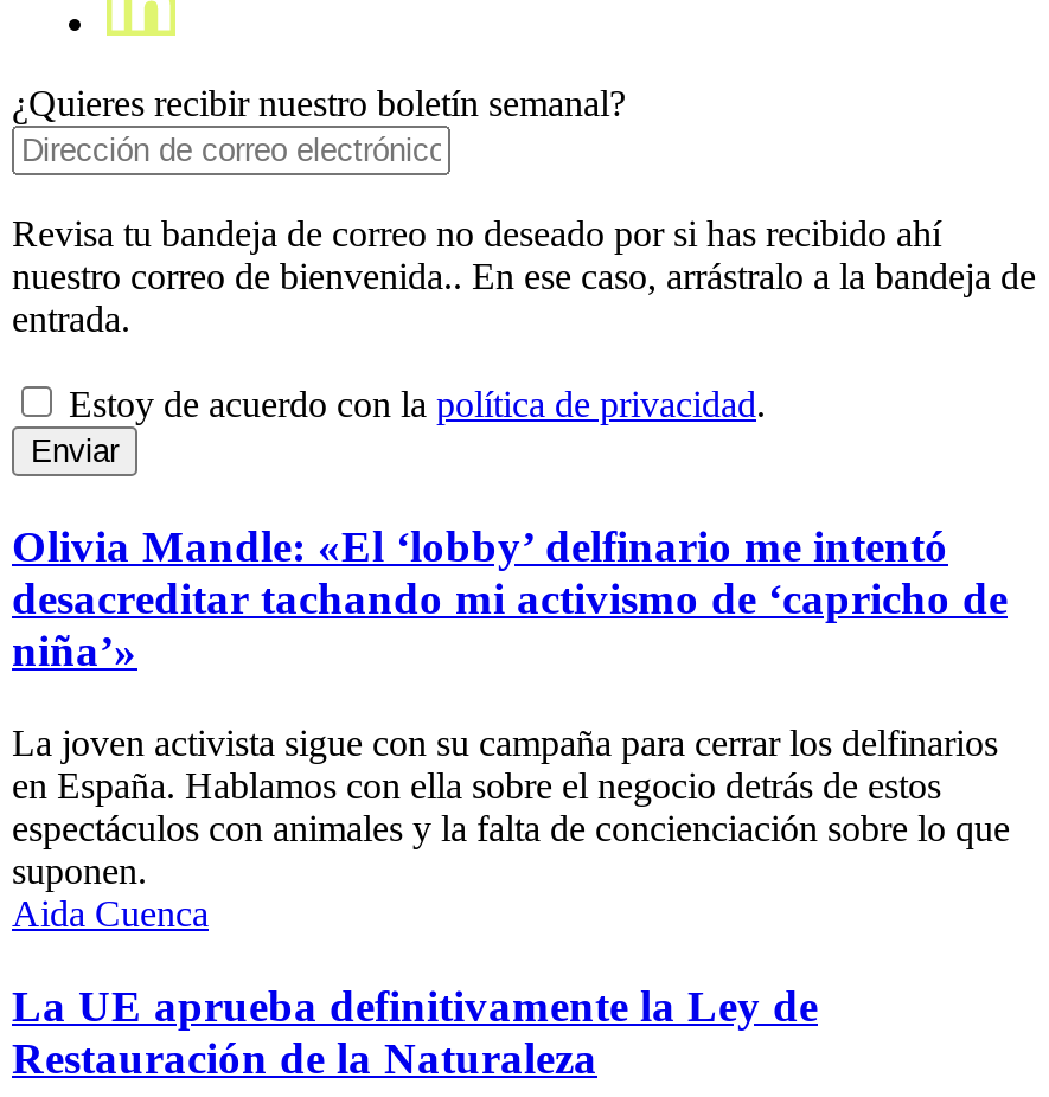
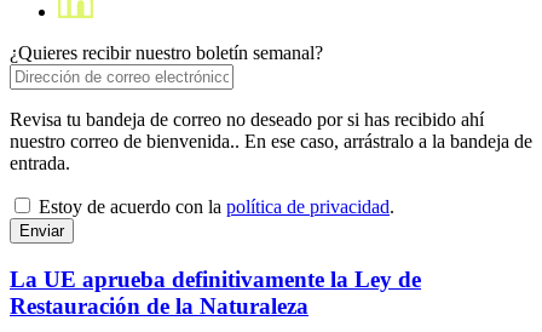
- Olivia Mandle: «El ‘lobby’ delfinario me intentó
- desacreditar tachando mi activismo de ‘capricho de
- niña’»
- La joven activista sigue con su campaña para cerrar los delfinarios
- en España. Hablamos con ella sobre el negocio detrás de estos
- espectáculos con animales y la falta de concienciación sobre lo que
- suponen.
- Aida Cuenca
